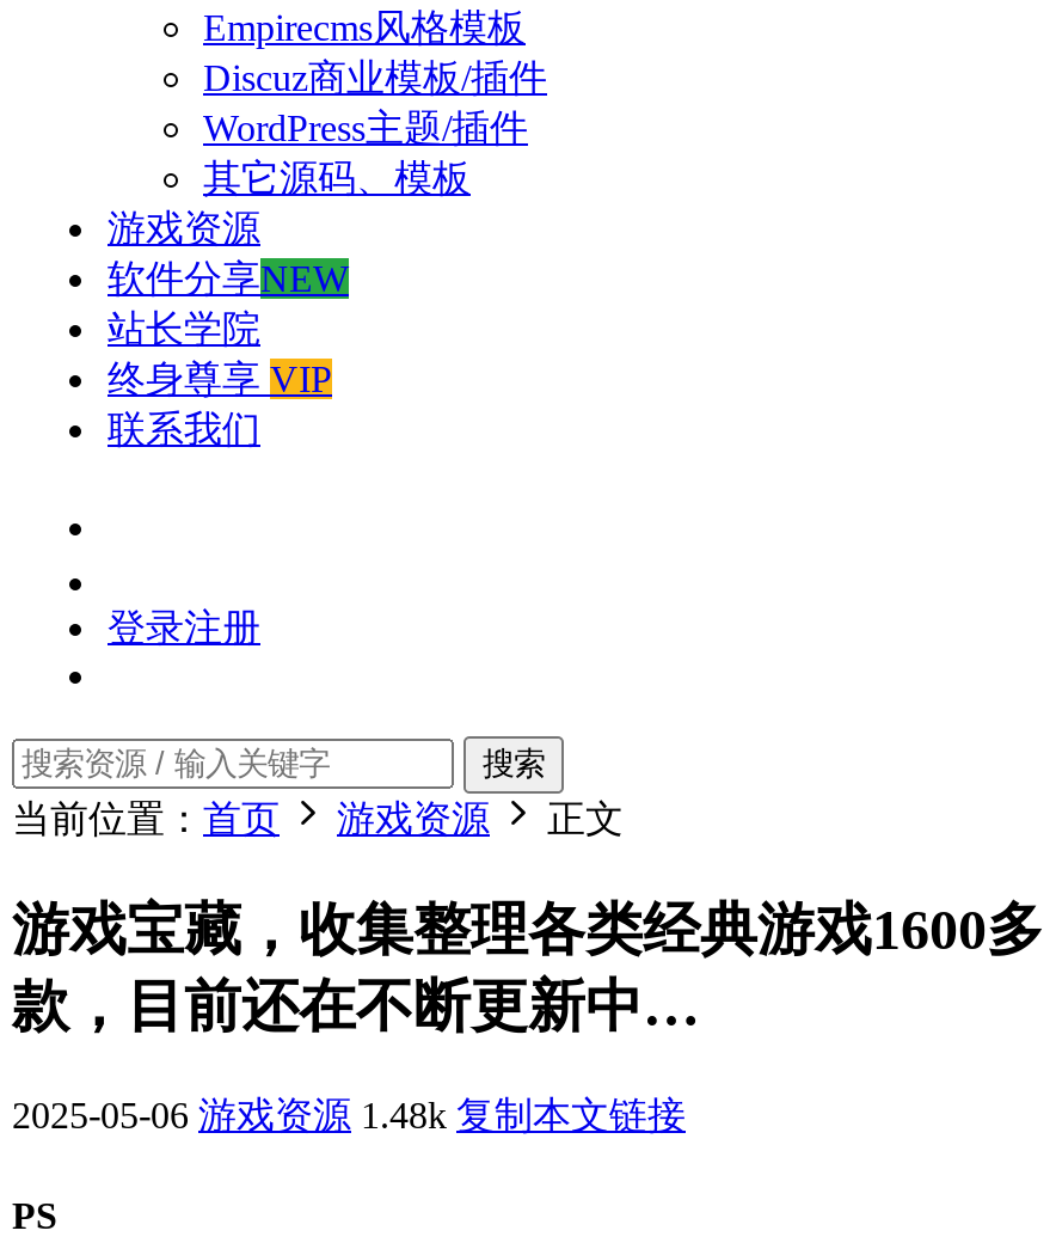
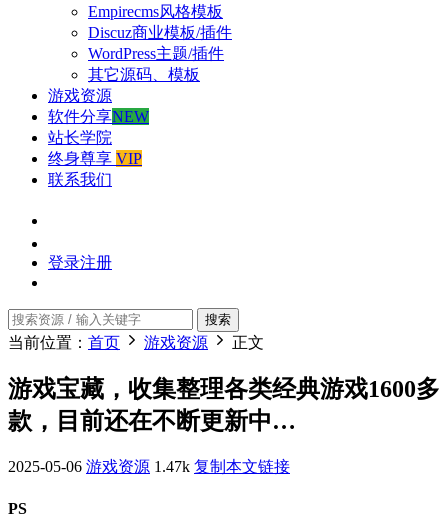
- 2025-05-06 游戏资源 1.48k 复制本文链接
+ 2025-05-06 游戏资源 1.47k 复制本文链接
